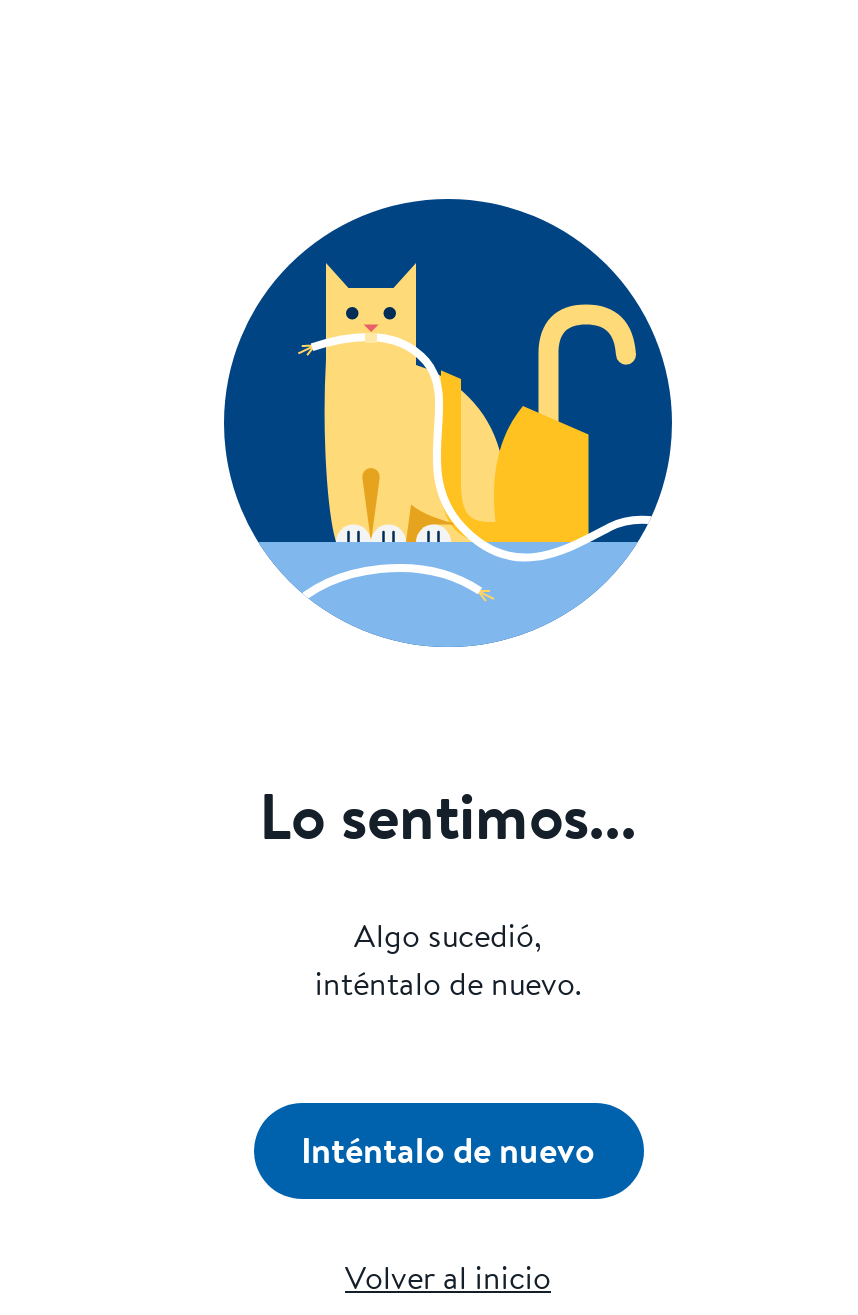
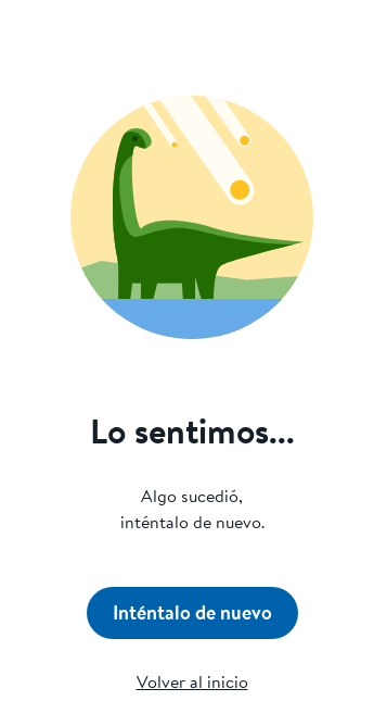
- [image]
+ [image]
